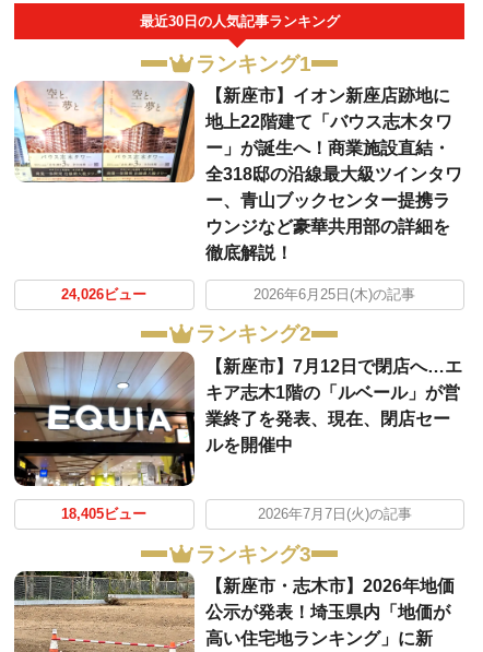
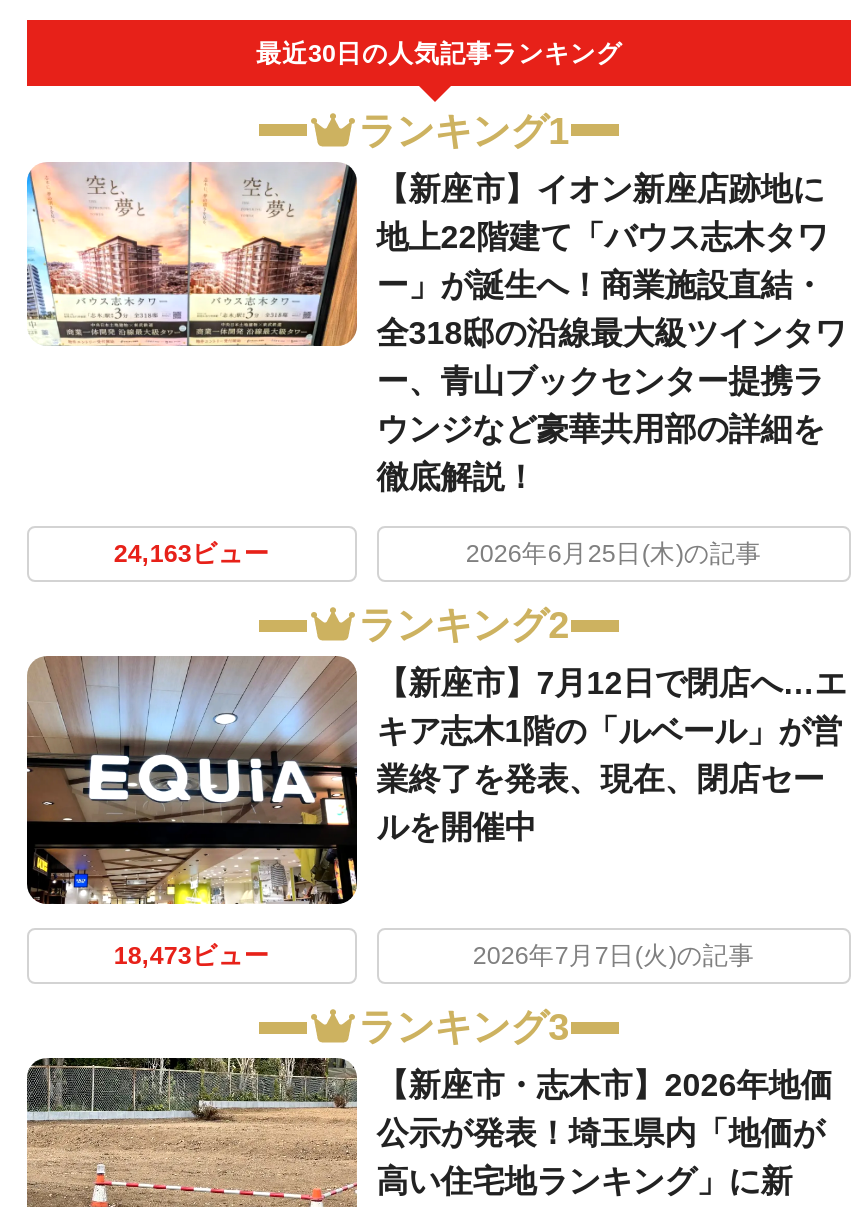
- 24,026ビュー
+ 24,163ビュー

- 18,405ビュー
+ 18,473ビュー
